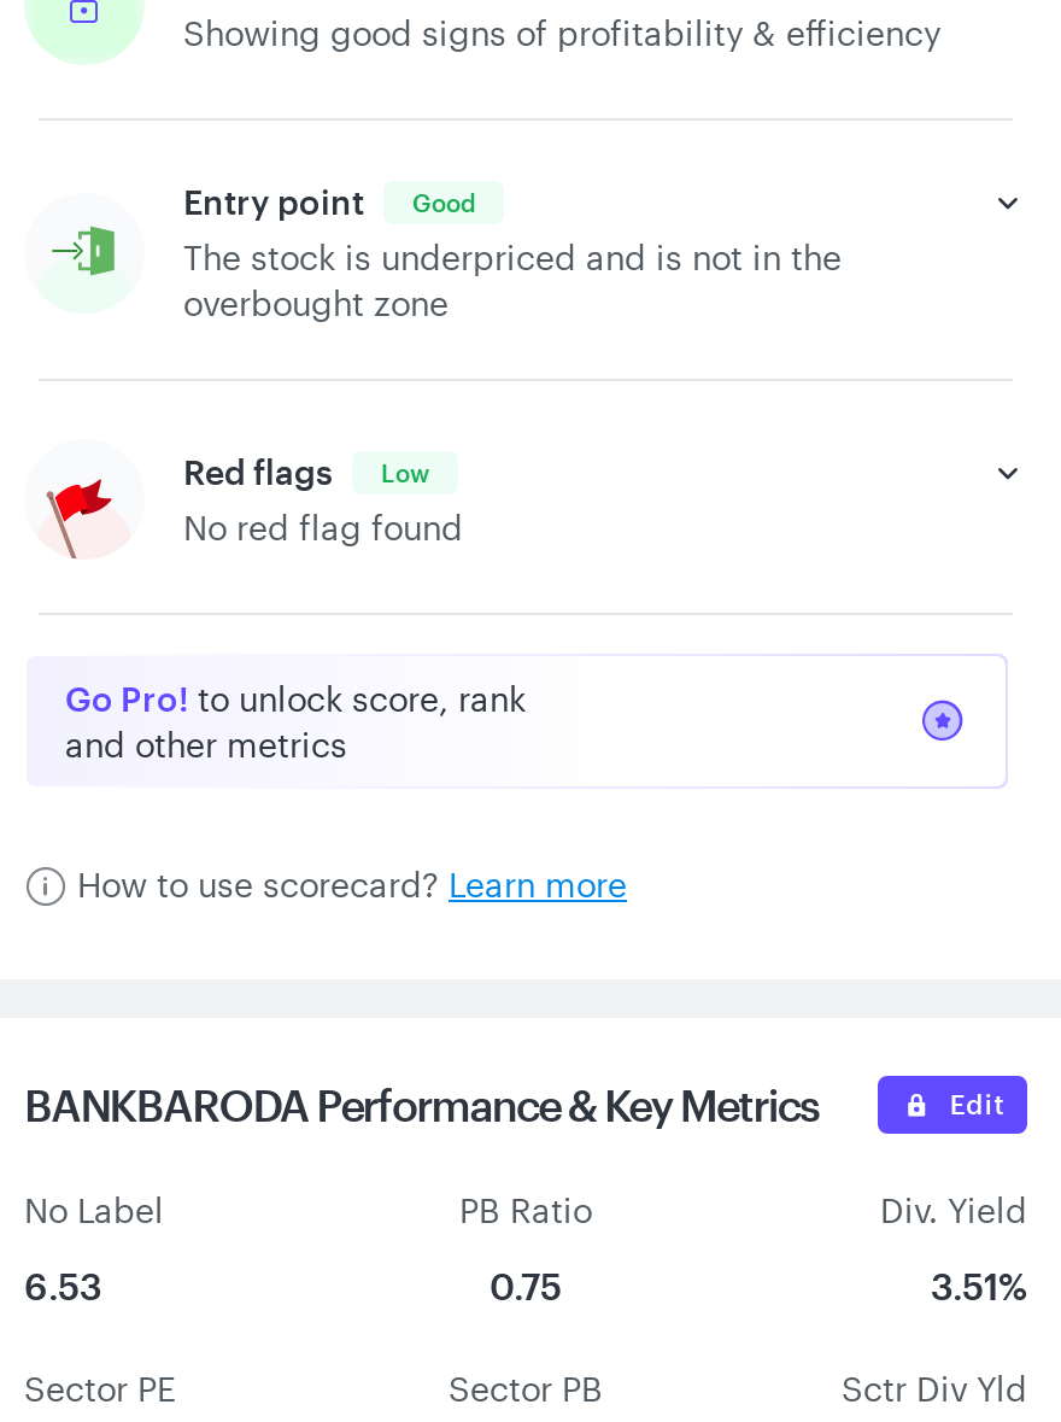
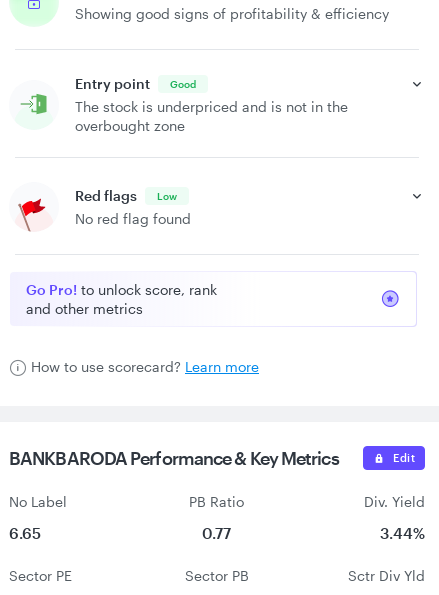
- 6.53
+ 6.65

- 0.75
+ 0.77

- 3.51%
+ 3.44%
